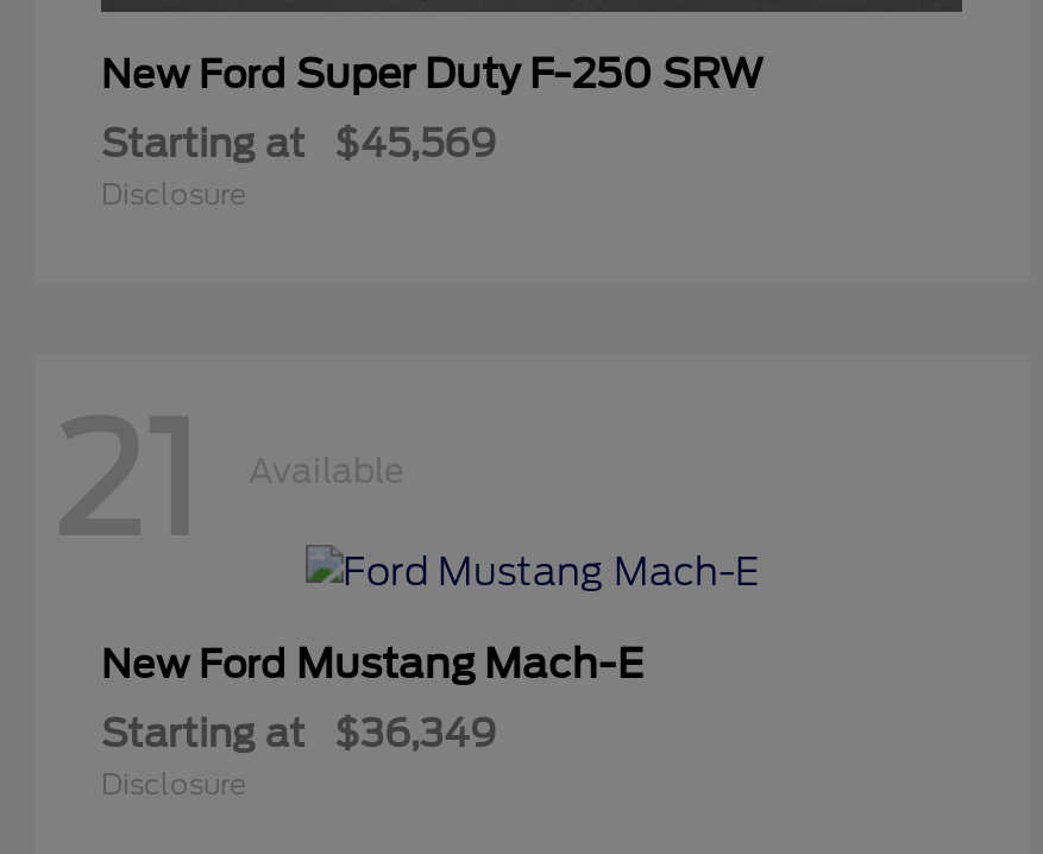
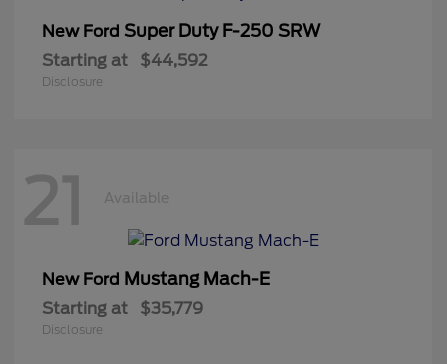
- Starting at $45,569
+ Starting at $44,592

- Starting at $36,349
+ Starting at $35,779
